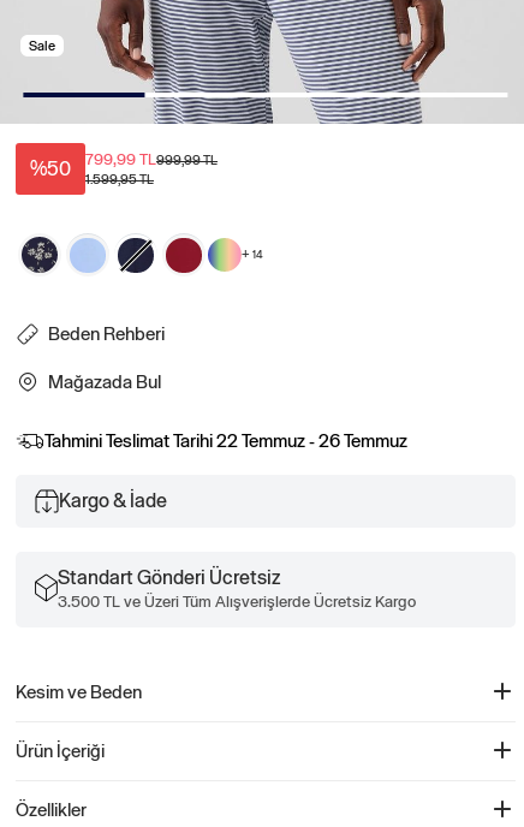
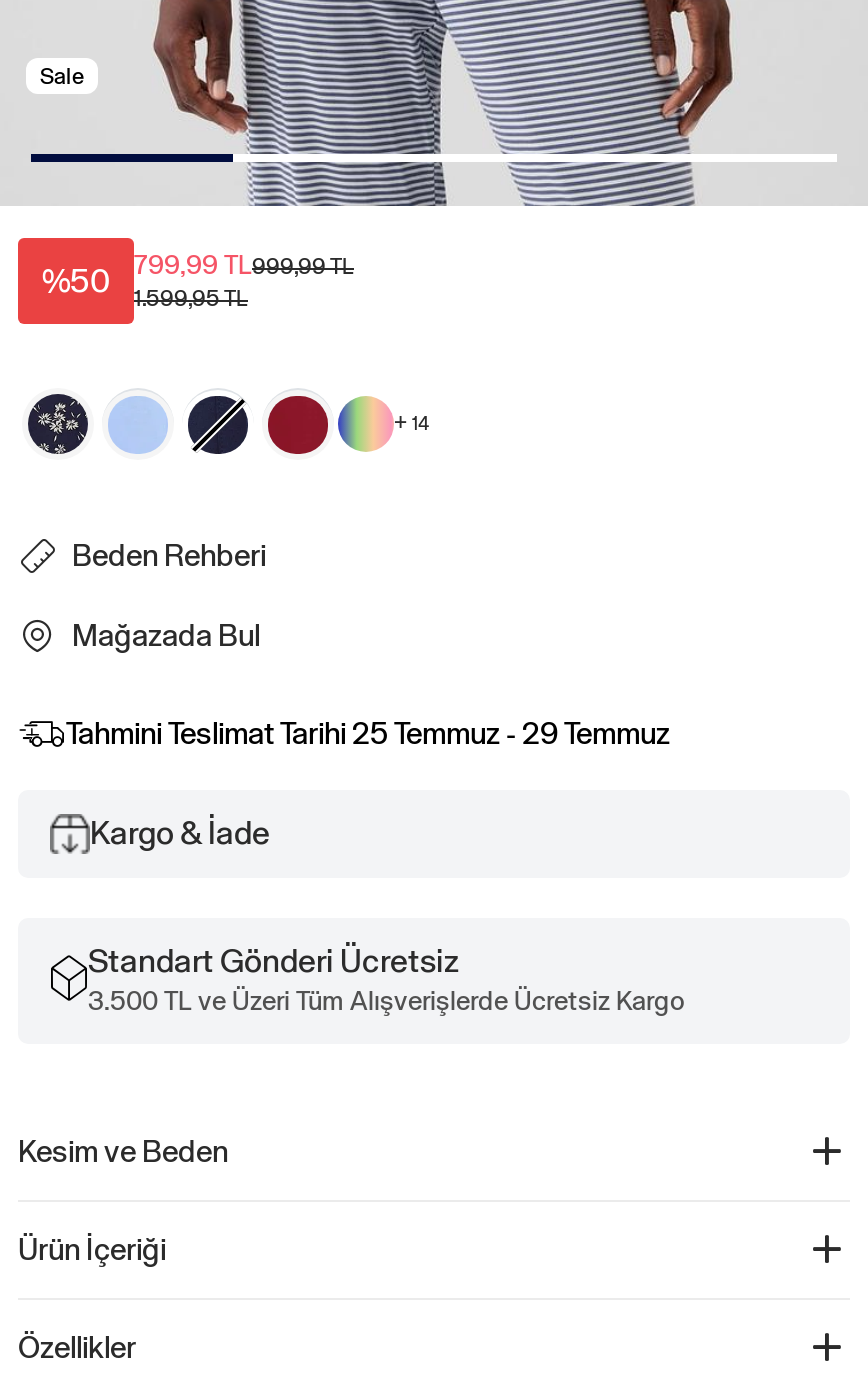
- Tahmini Teslimat Tarihi 22 Temmuz - 26 Temmuz
+ Tahmini Teslimat Tarihi 25 Temmuz - 29 Temmuz
